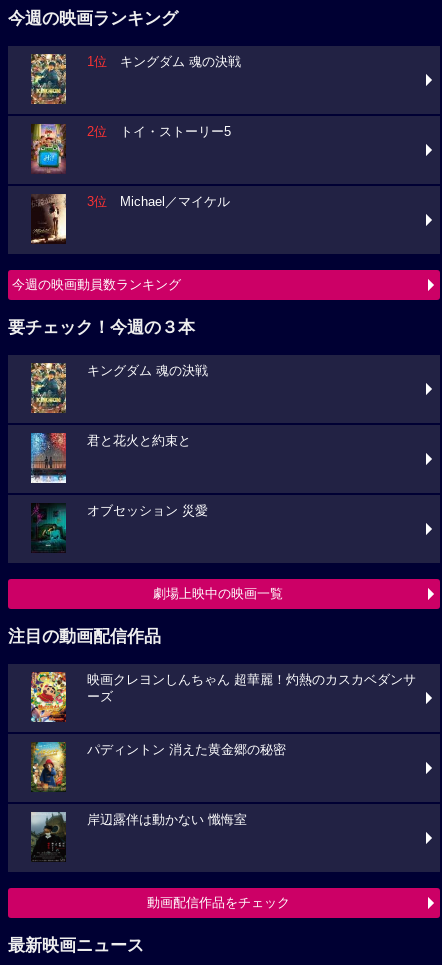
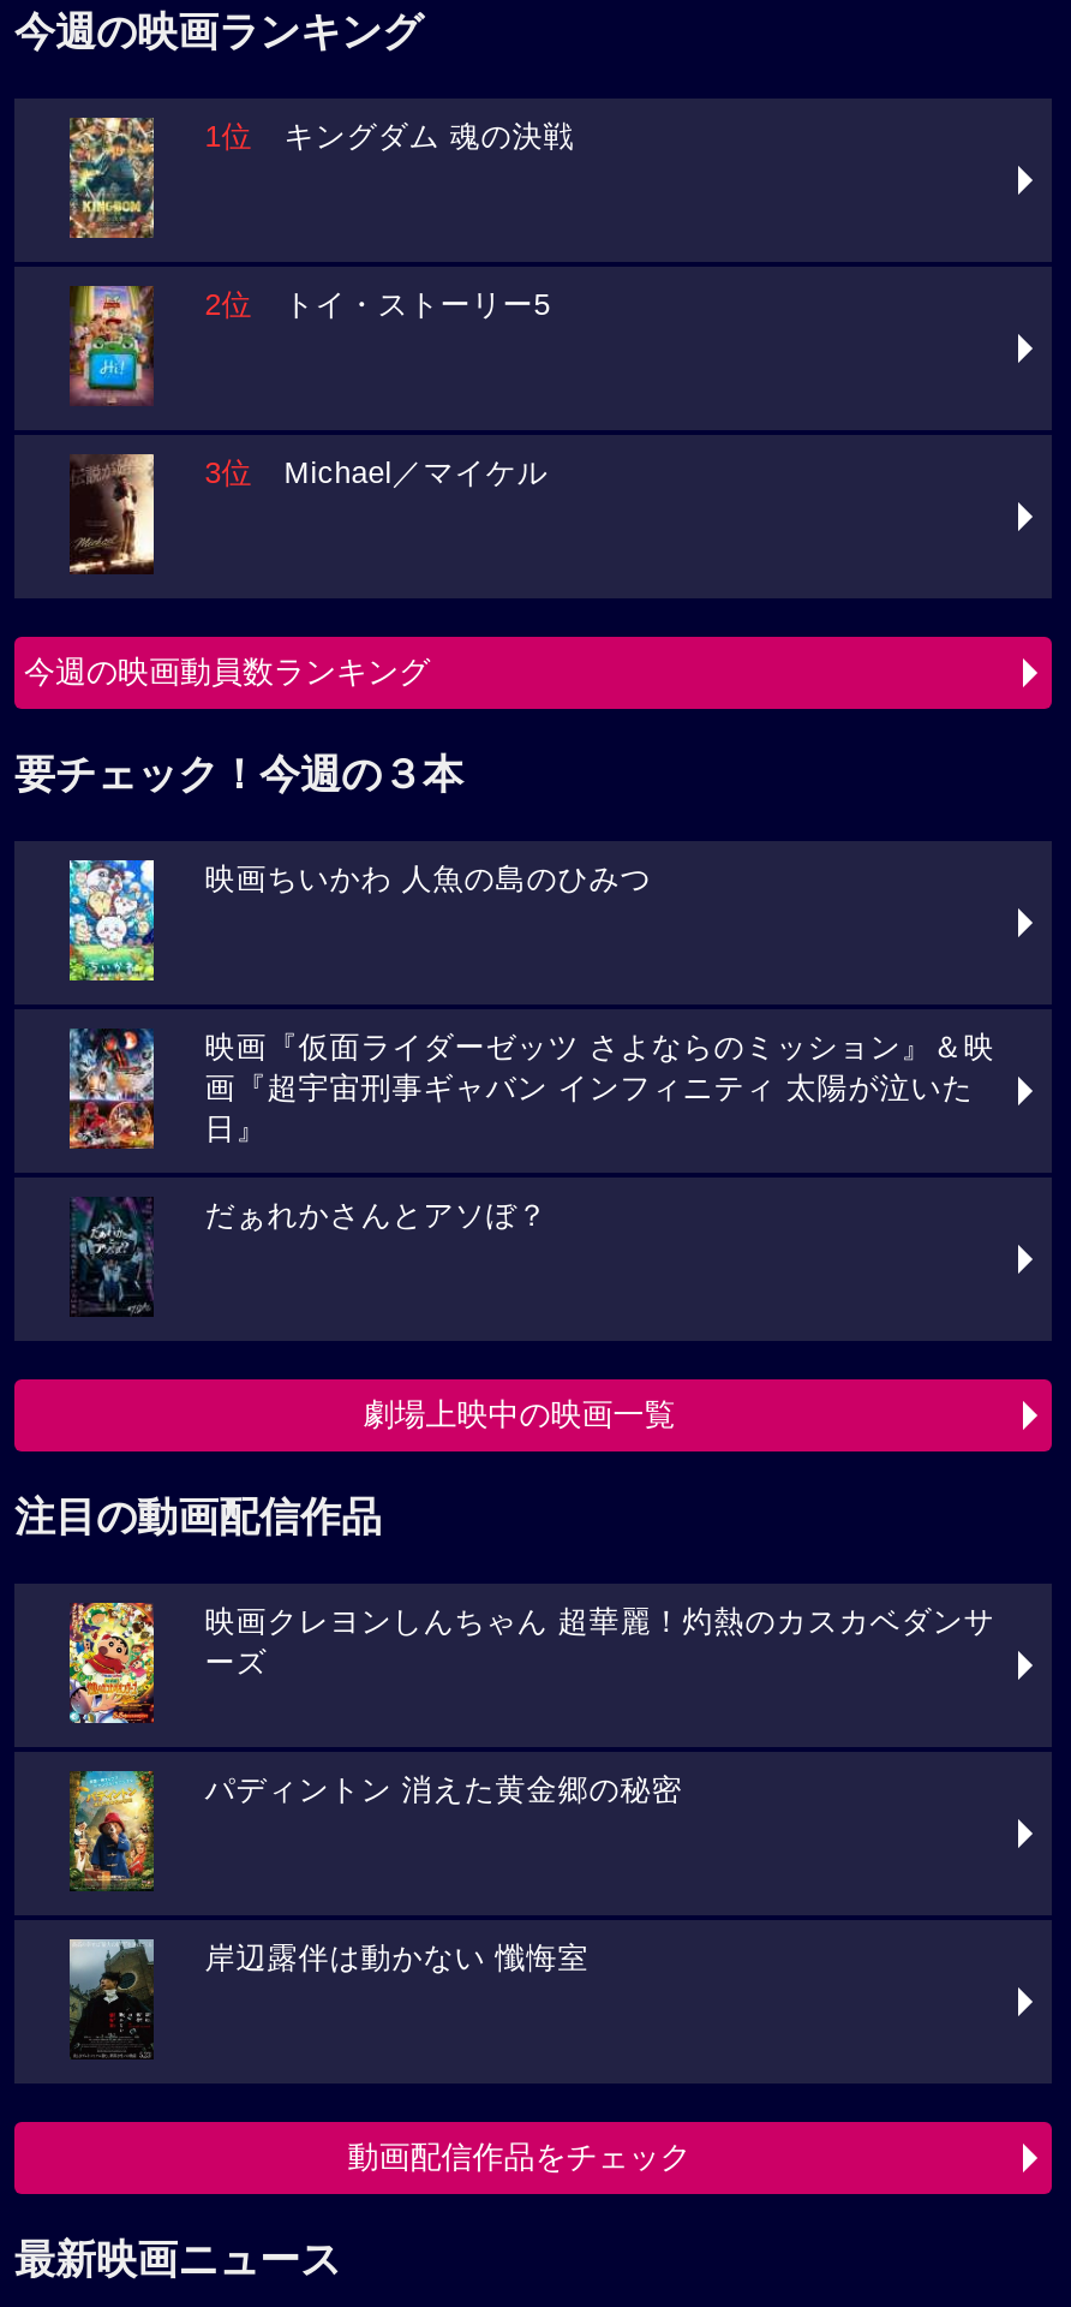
- [image]
- キングダム 魂の決戦
+ [image]
+ 映画ちいかわ 人魚の島のひみつ

- [image]
- 君と花火と約束と
+ [image]
+ 映画『仮面ライダーゼッツ さよならのミッション』＆映
+ 画『超宇宙刑事ギャバン インフィニティ 太陽が泣いた
+ 日』

- [image]
- オブセッション 災愛
+ [image]
+ だぁれかさんとアソぼ？
